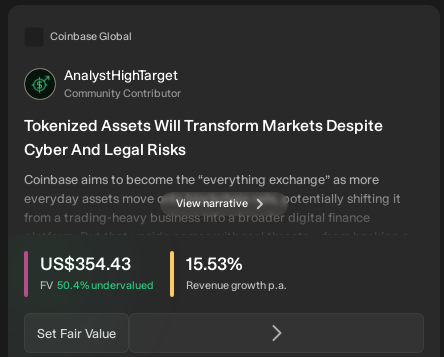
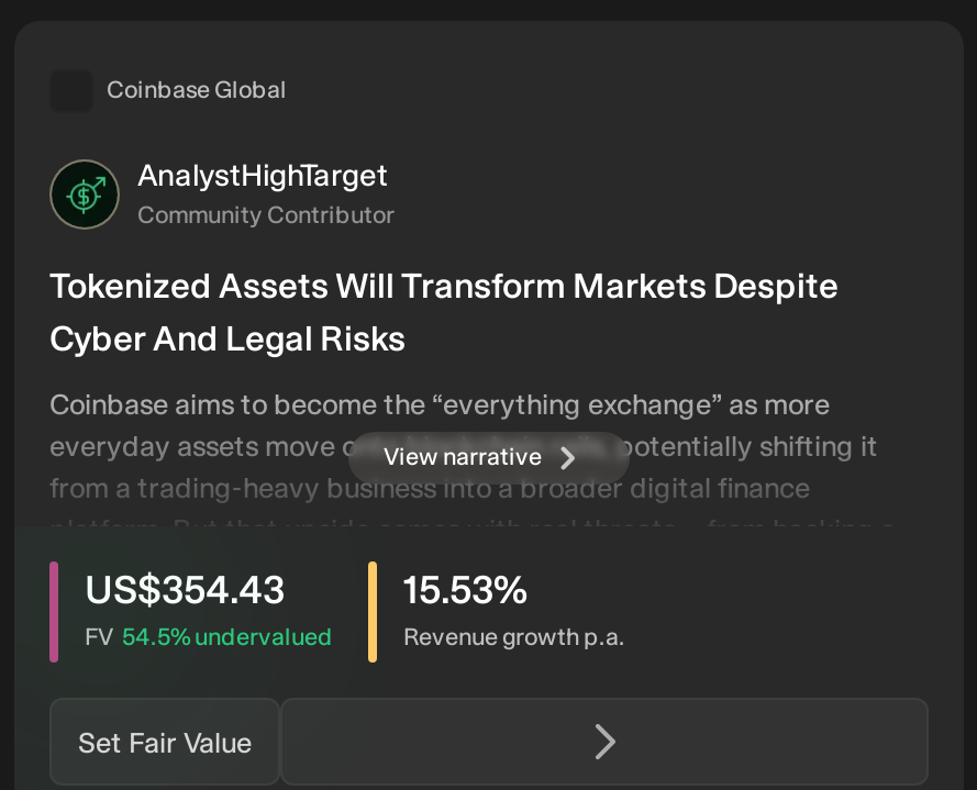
- FV 50.4% undervalued
+ FV 54.5% undervalued
